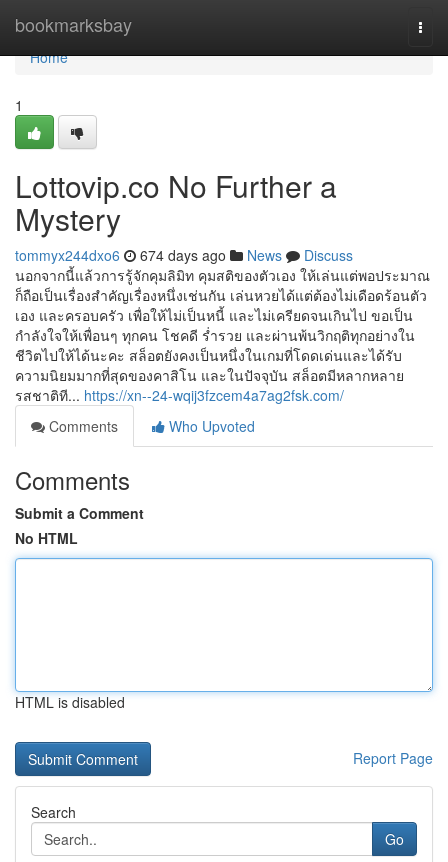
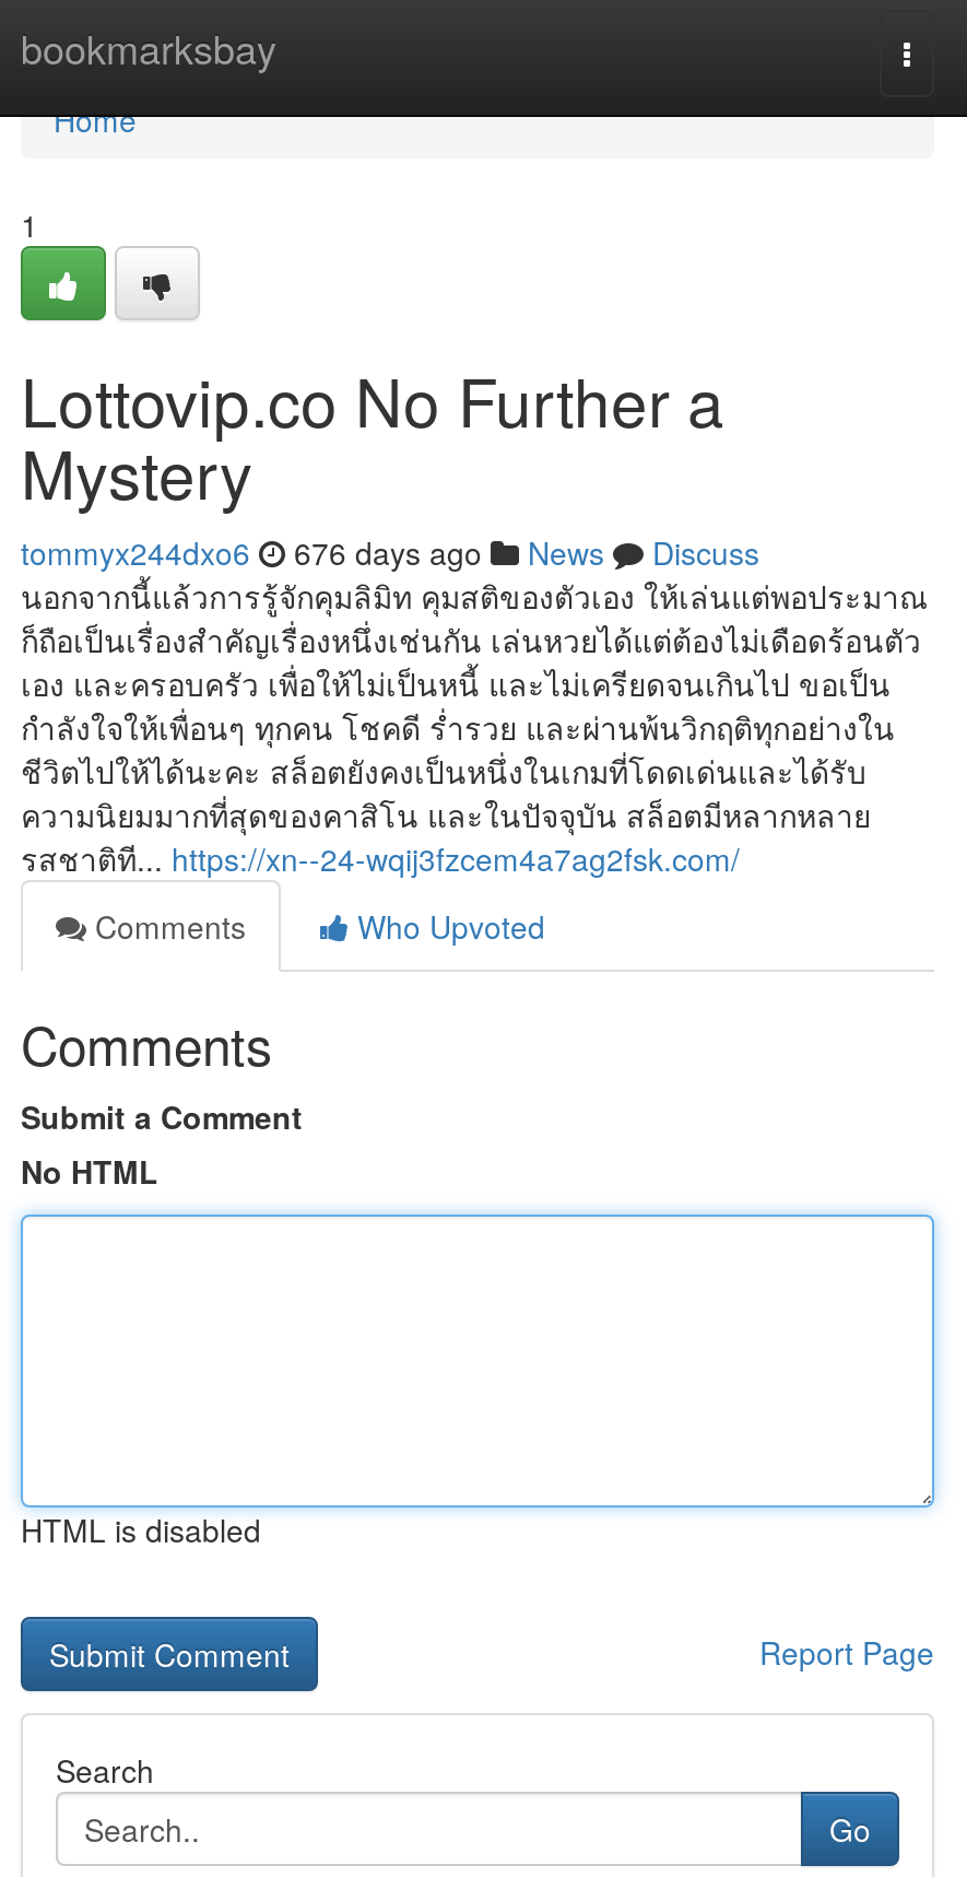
- tommyx244dxo6 674 days ago News Discuss
+ tommyx244dxo6 676 days ago News Discuss
